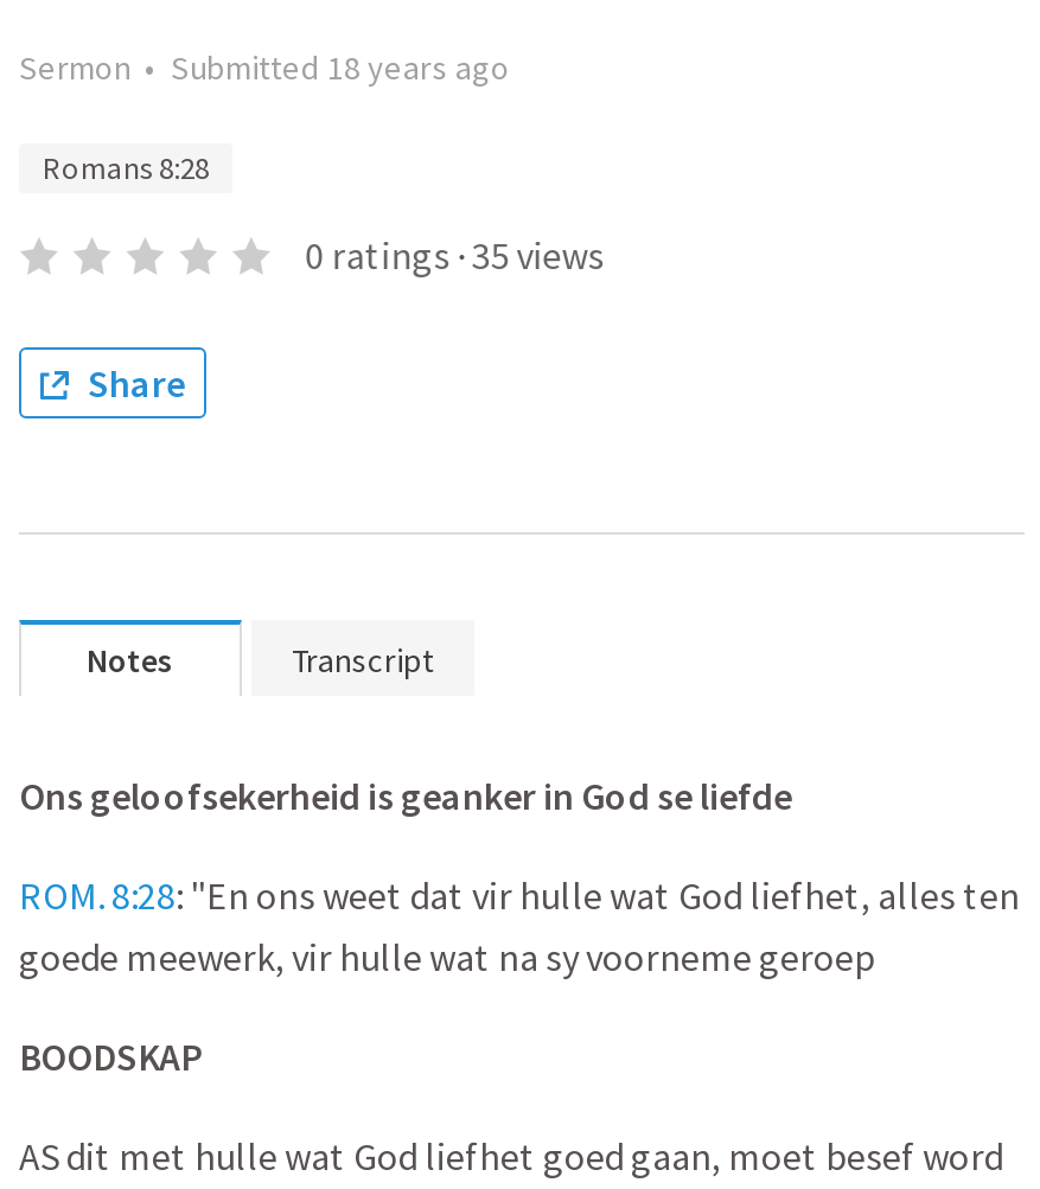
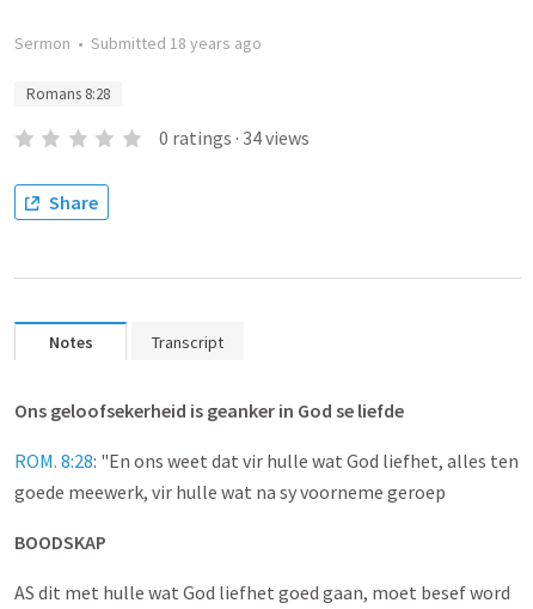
- 0 ratings · 35 views
+ 0 ratings · 34 views
